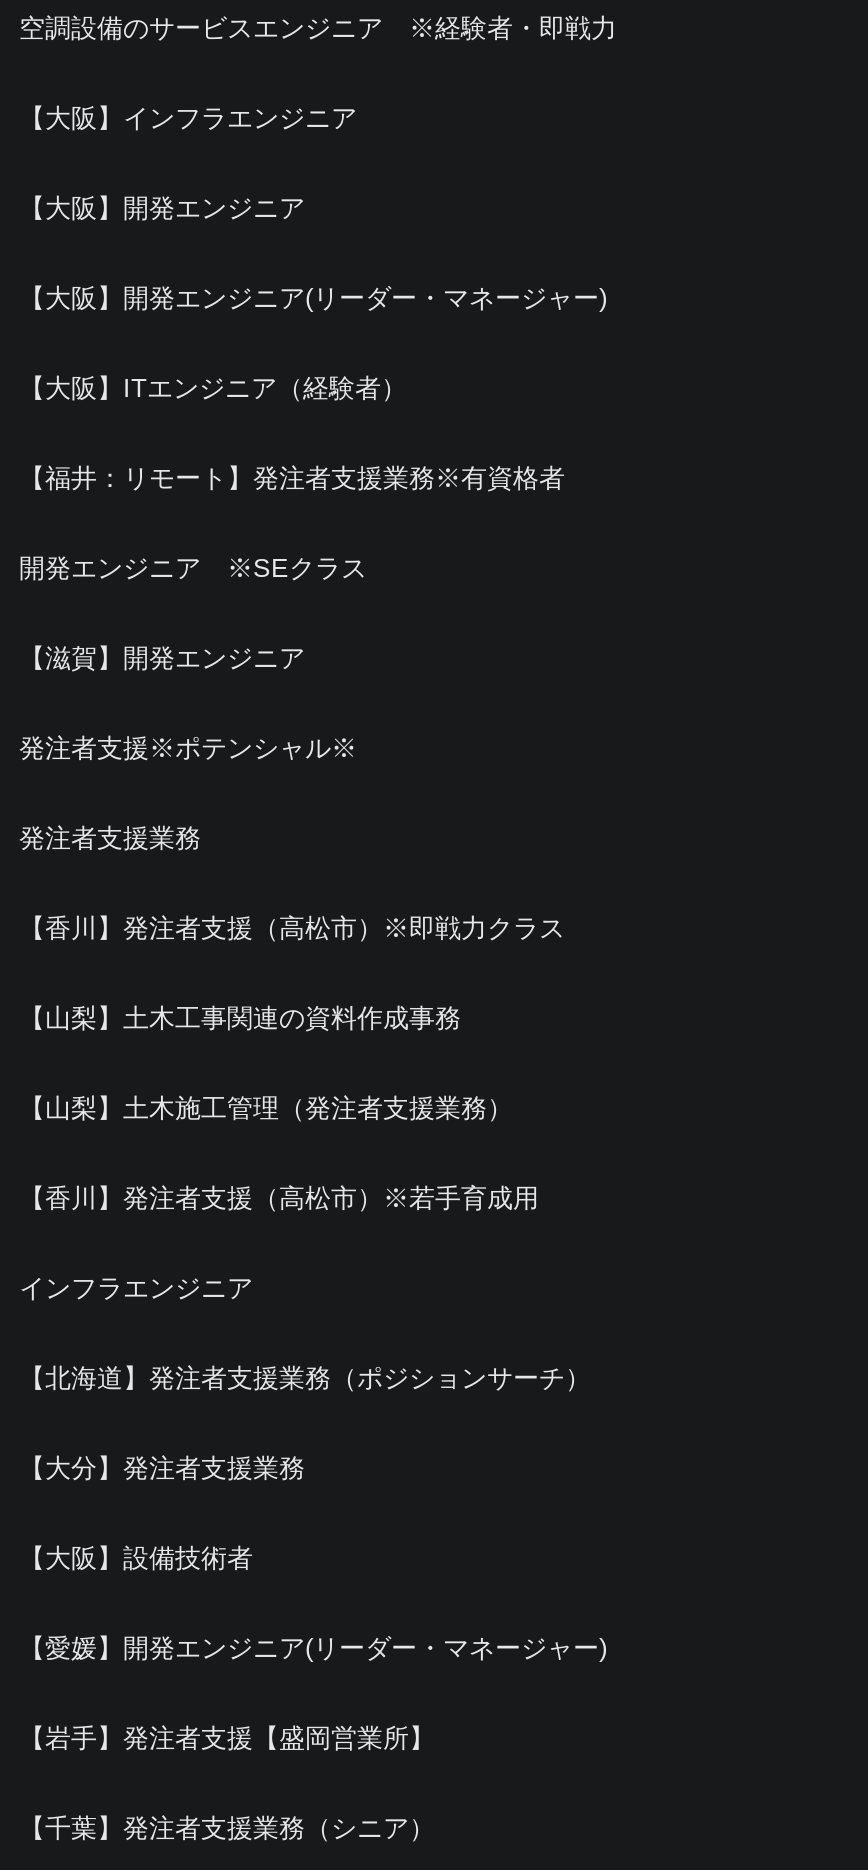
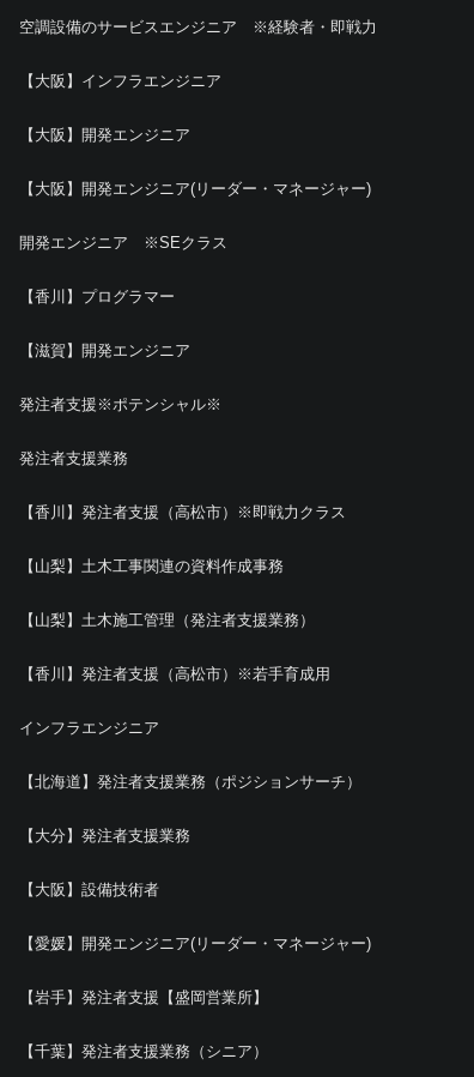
- 【大阪】ITエンジニア（経験者）
- 【福井：リモート】発注者支援業務※有資格者

moved up: 開発エンジニア ※SEクラス

+ 【香川】プログラマー
